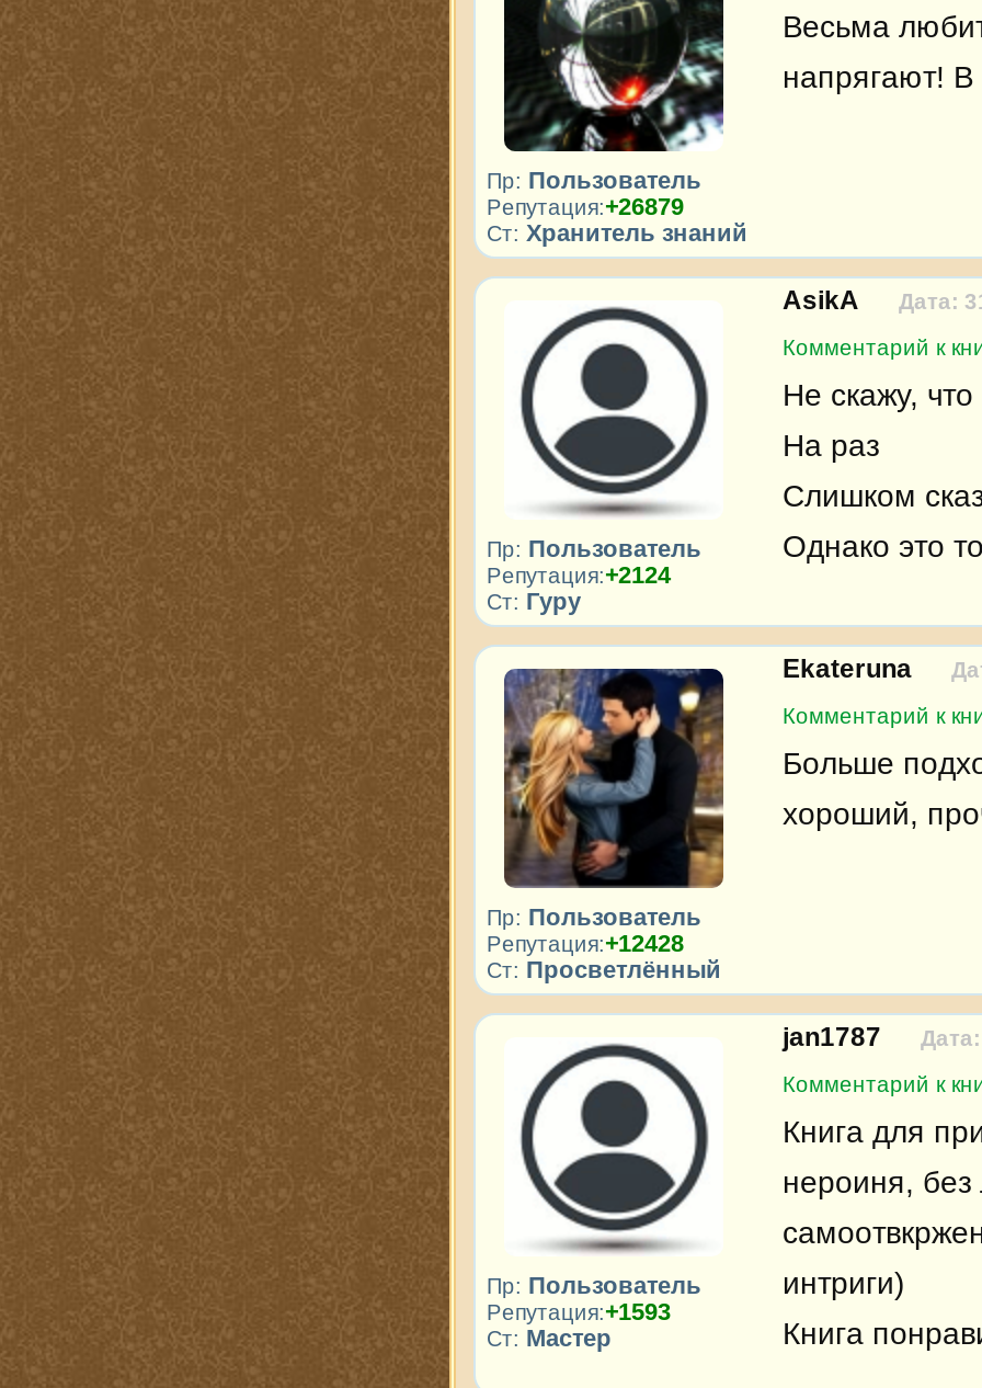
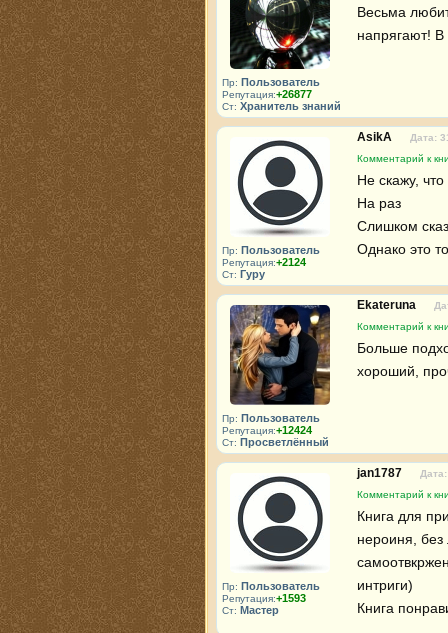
- Репутация:+26879
+ Репутация:+26877

- Репутация:+12428
+ Репутация:+12424
